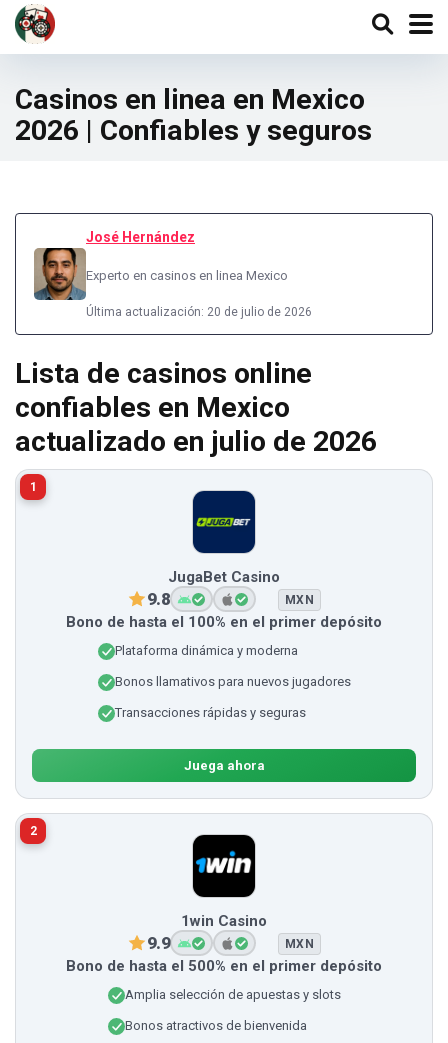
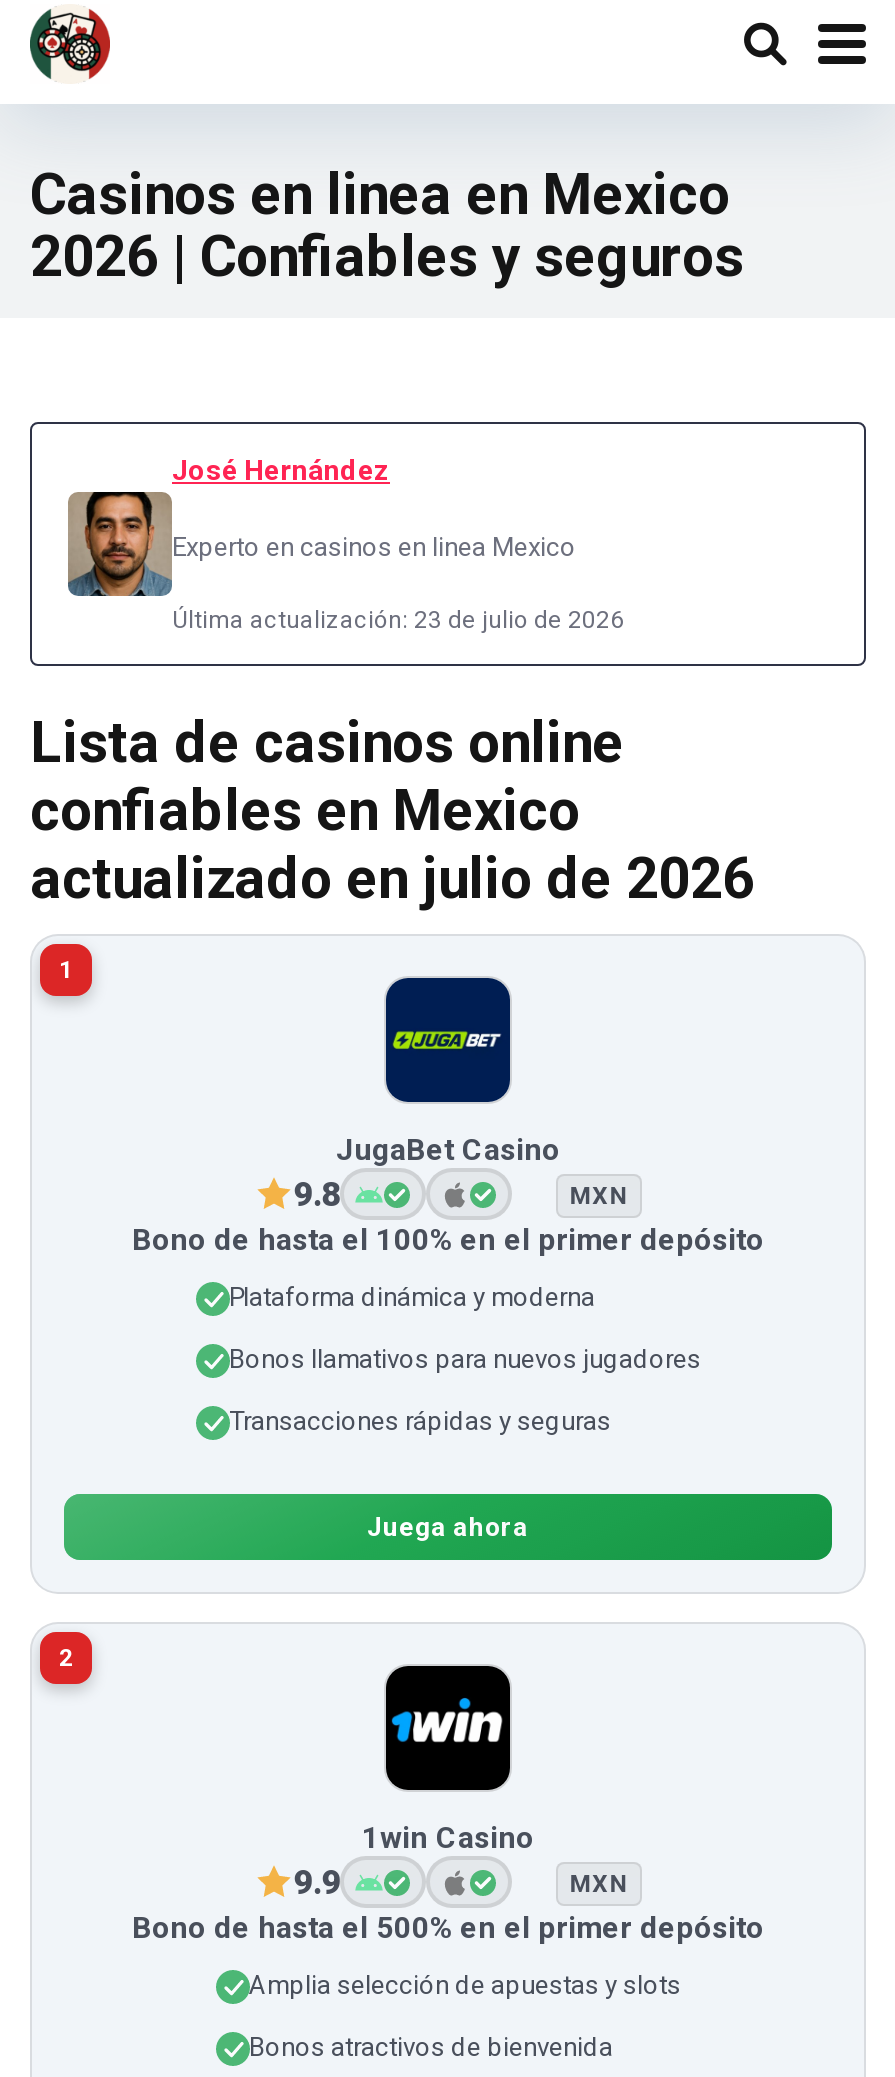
- Última actualización: 20 de julio de 2026
+ Última actualización: 23 de julio de 2026
